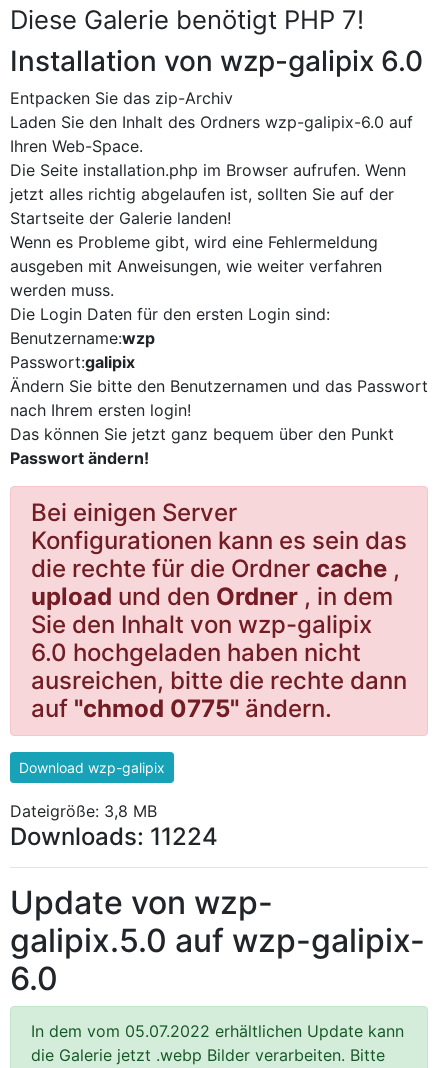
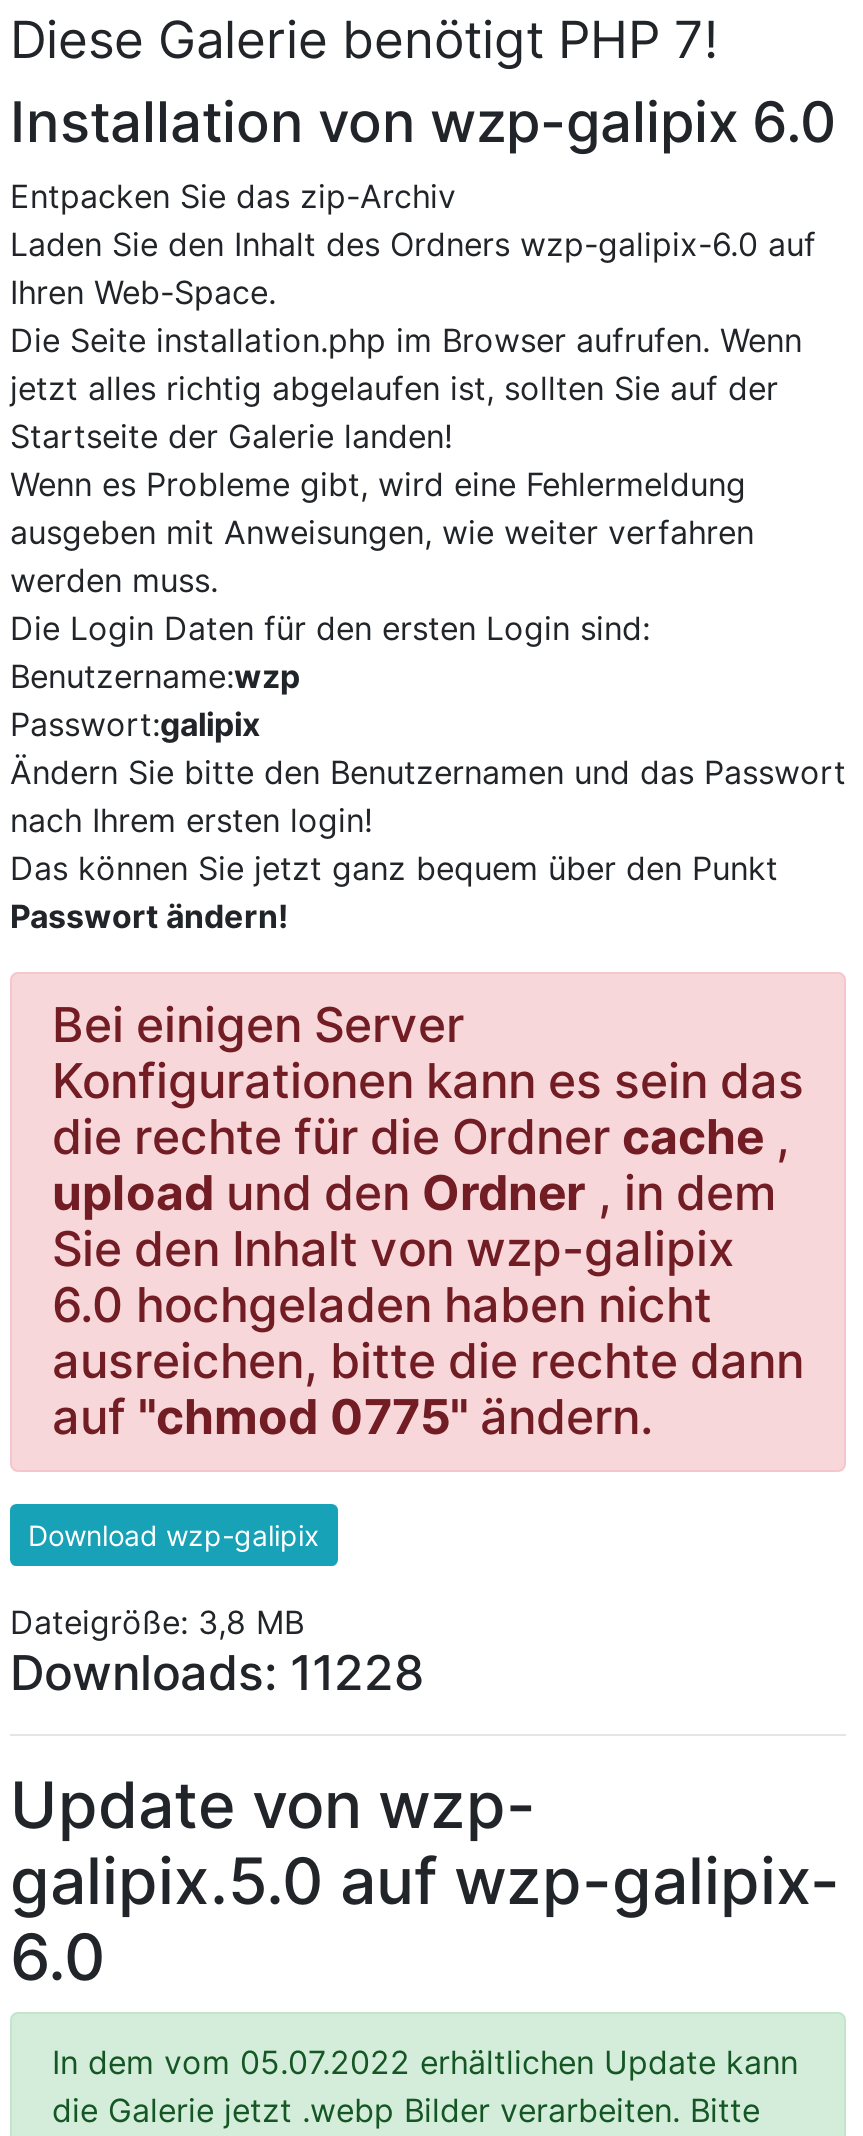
- Downloads: 11224
+ Downloads: 11228
